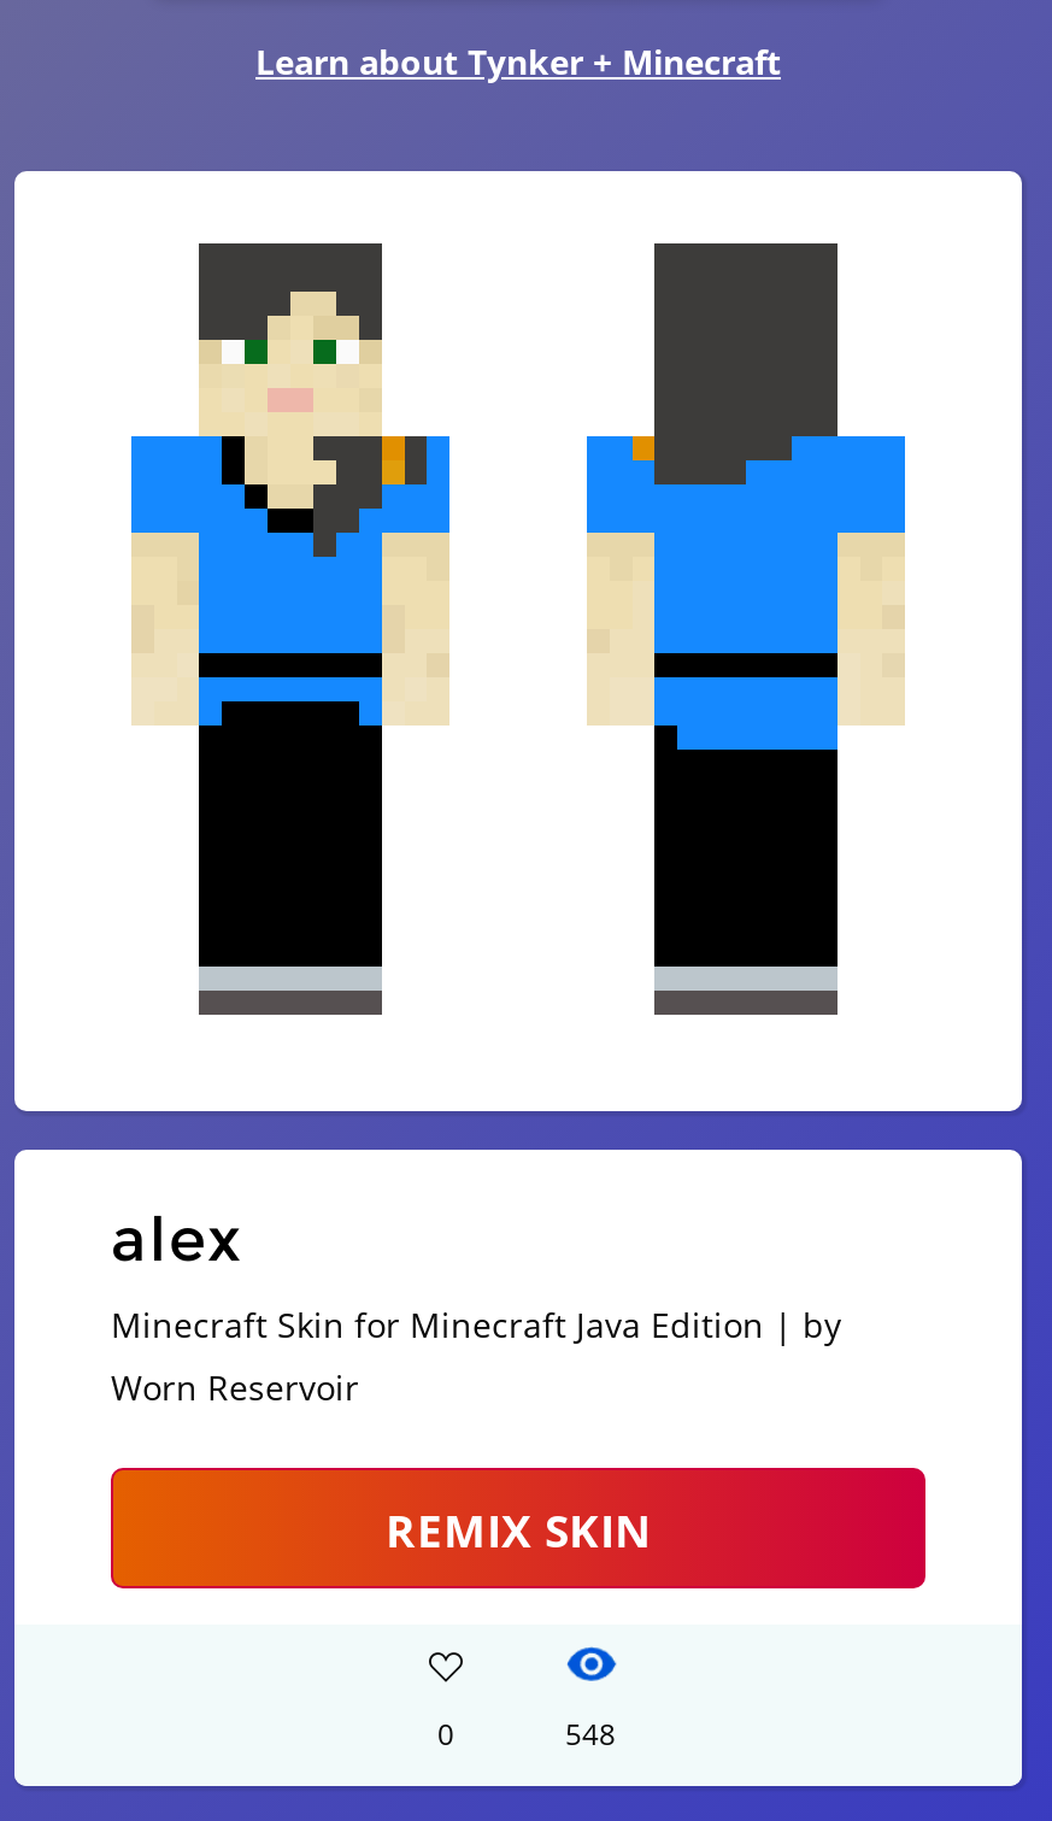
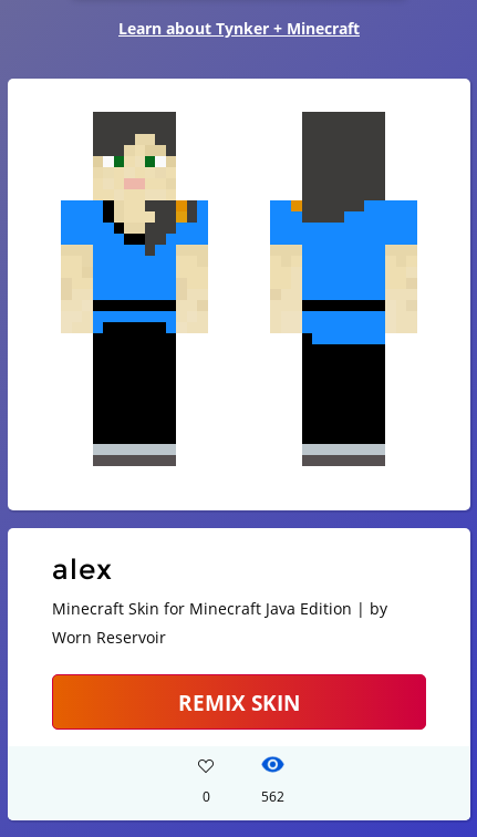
- 548
+ 562
